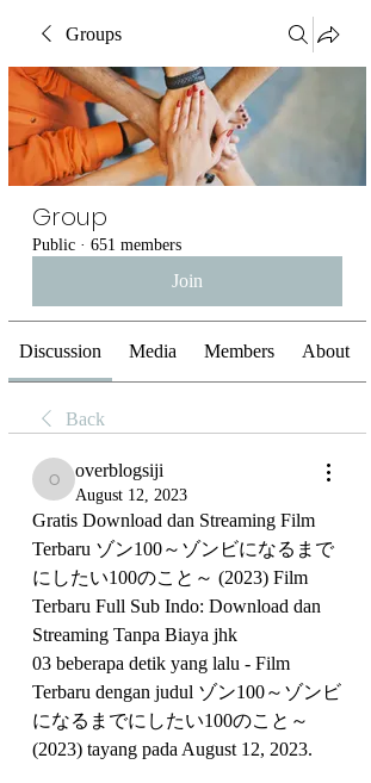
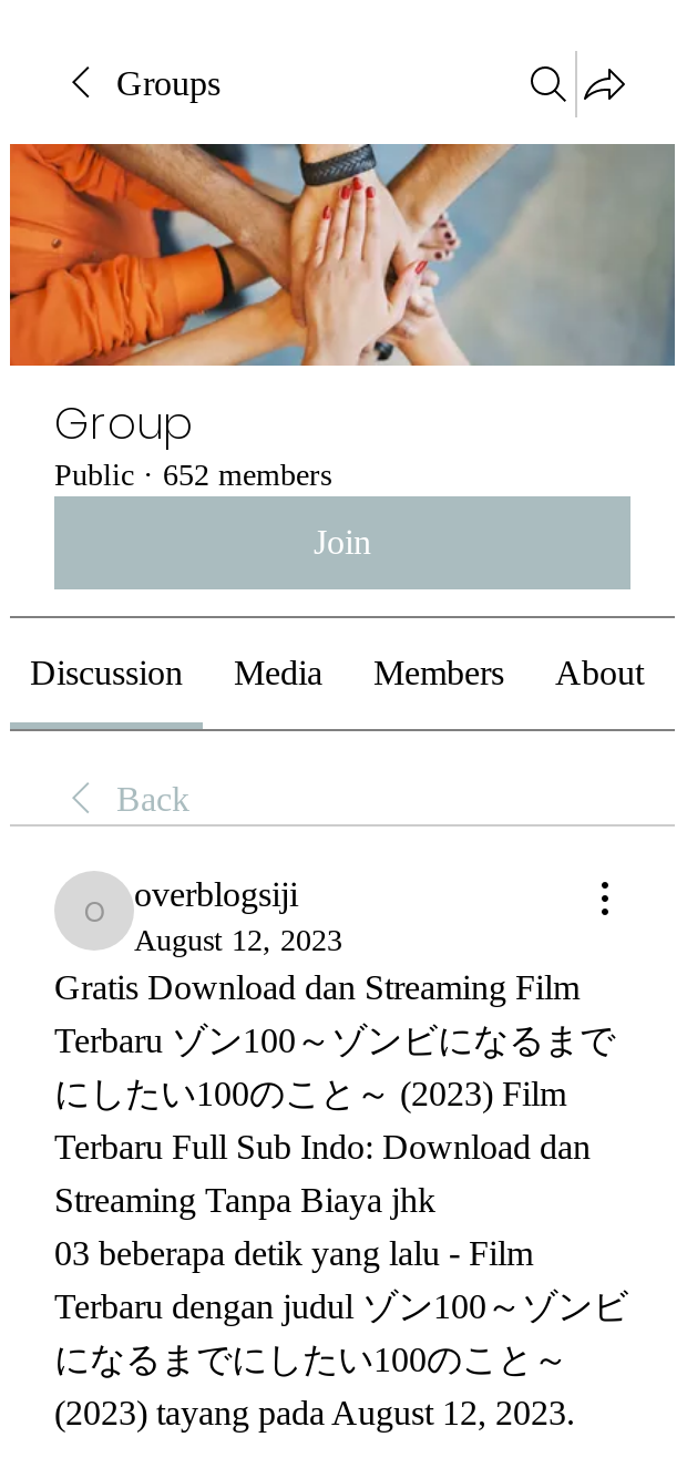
- Public · 651 members
+ Public · 652 members
